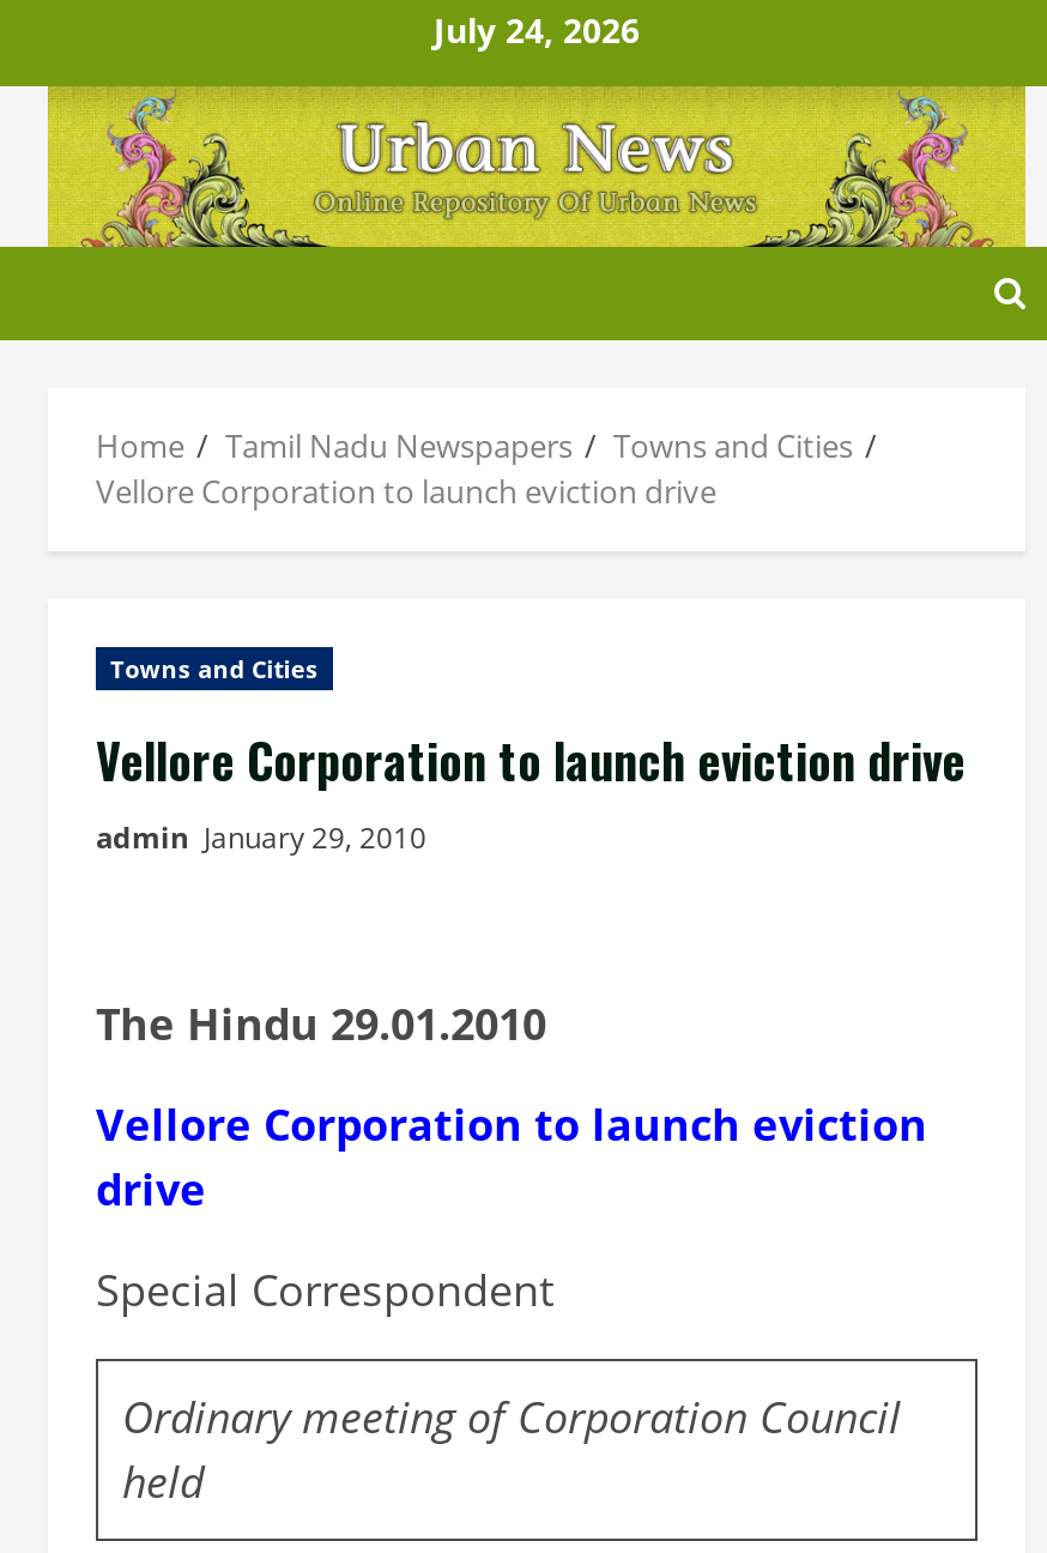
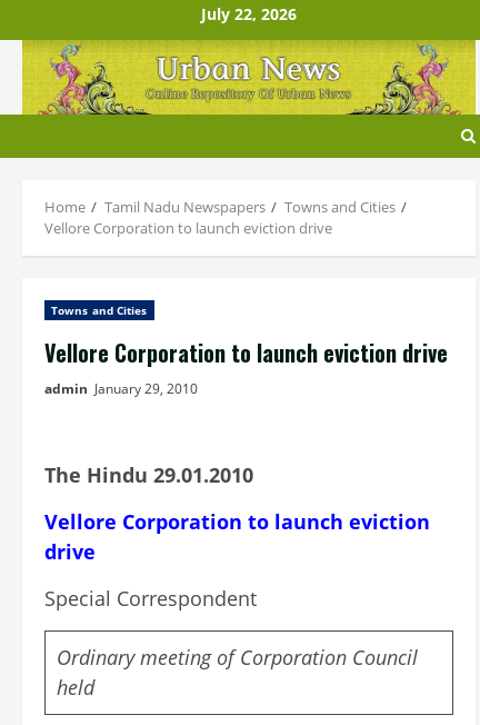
- July 24, 2026
+ July 22, 2026
